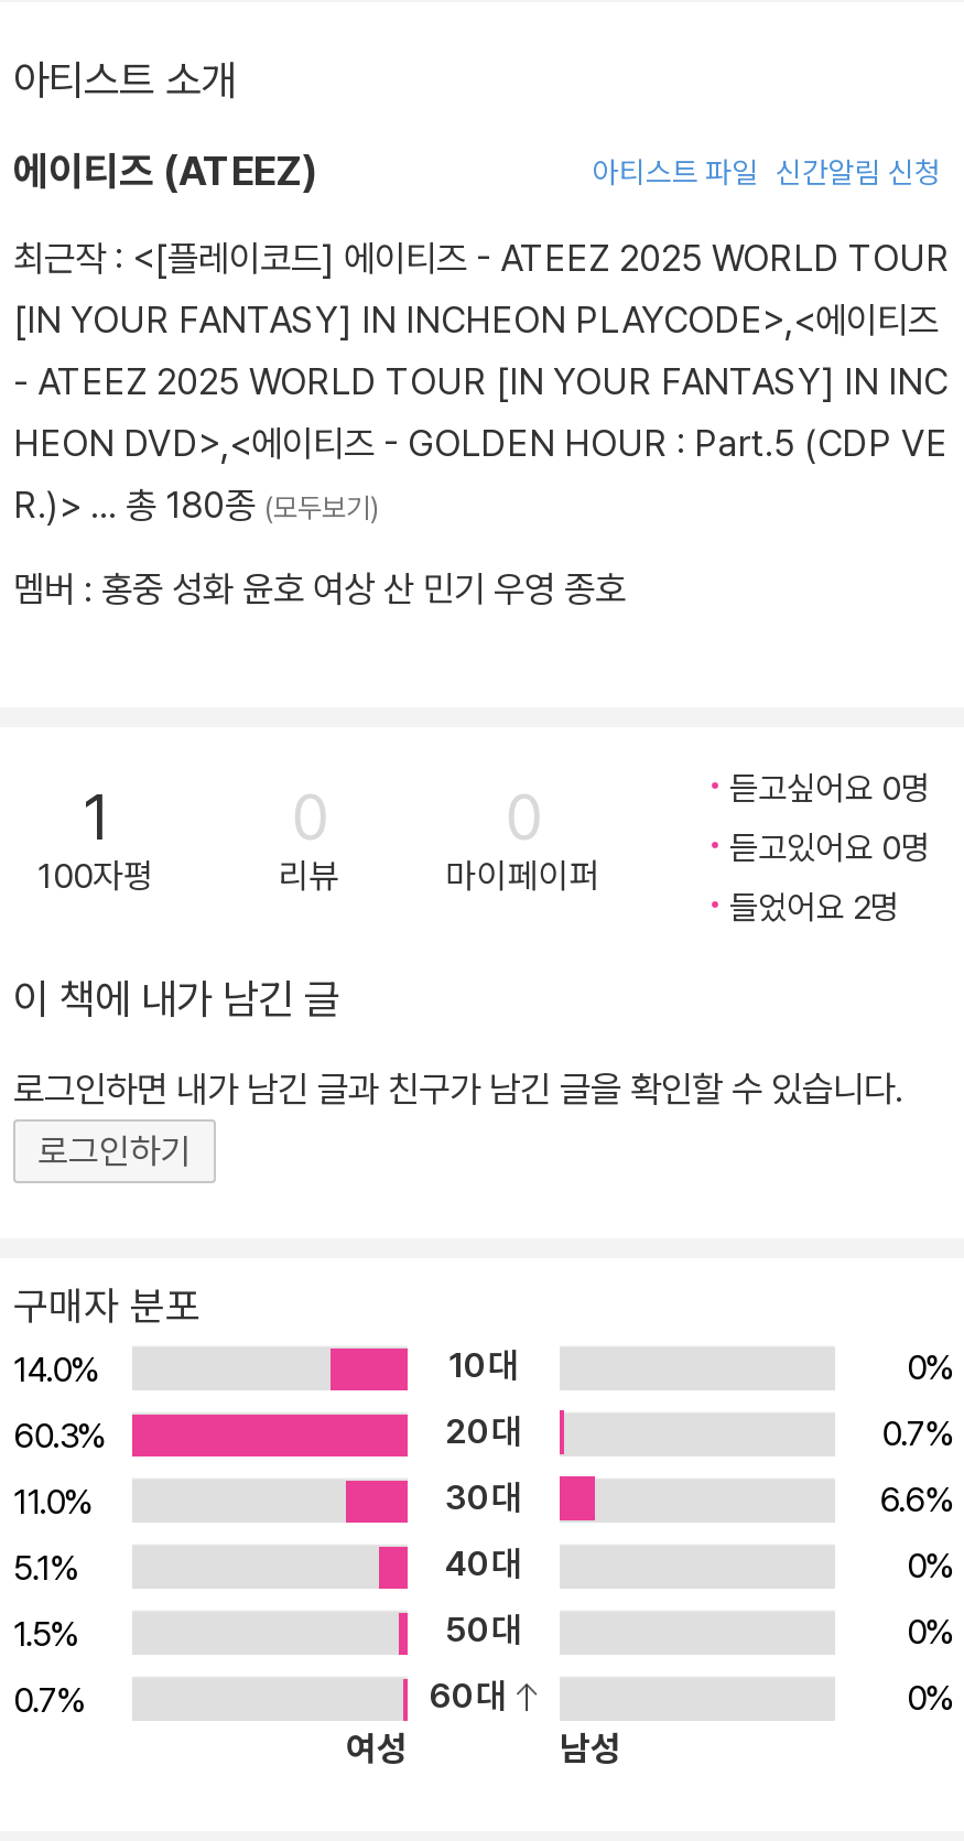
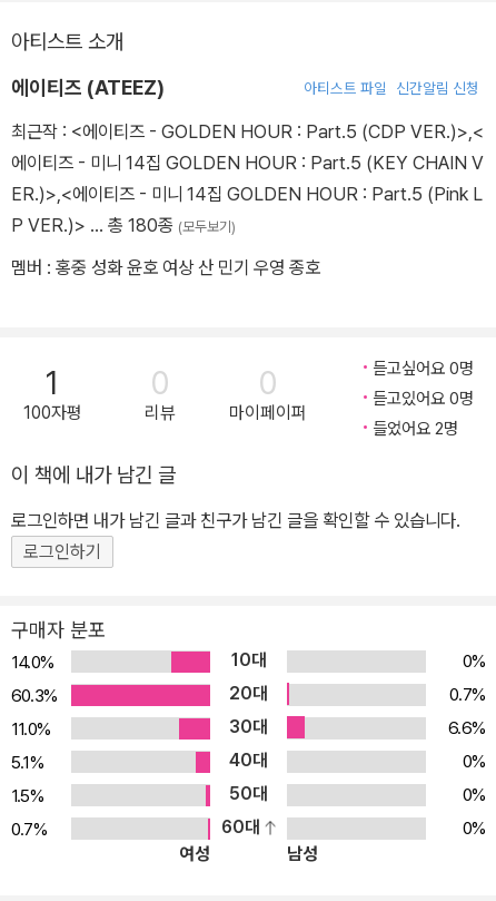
- 최근작 : <[플레이코드] 에이티즈 - ATEEZ 2025 WORLD TOUR
- [IN YOUR FANTASY] IN INCHEON PLAYCODE>,<에이티즈
- - ATEEZ 2025 WORLD TOUR [IN YOUR FANTASY] IN INC
- HEON DVD>,<에이티즈 - GOLDEN HOUR : Part.5 (CDP VE
- R.)> … 총 180종 (모두보기)
+ 최근작 : <에이티즈 - GOLDEN HOUR : Part.5 (CDP VER.)>,<
+ 에이티즈 - 미니 14집 GOLDEN HOUR : Part.5 (KEY CHAIN V
+ ER.)>,<에이티즈 - 미니 14집 GOLDEN HOUR : Part.5 (Pink L
+ P VER.)> … 총 180종 (모두보기)
